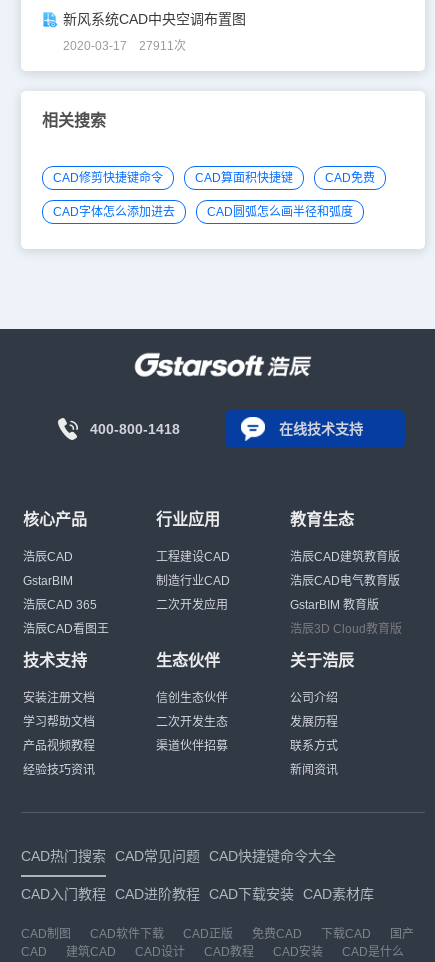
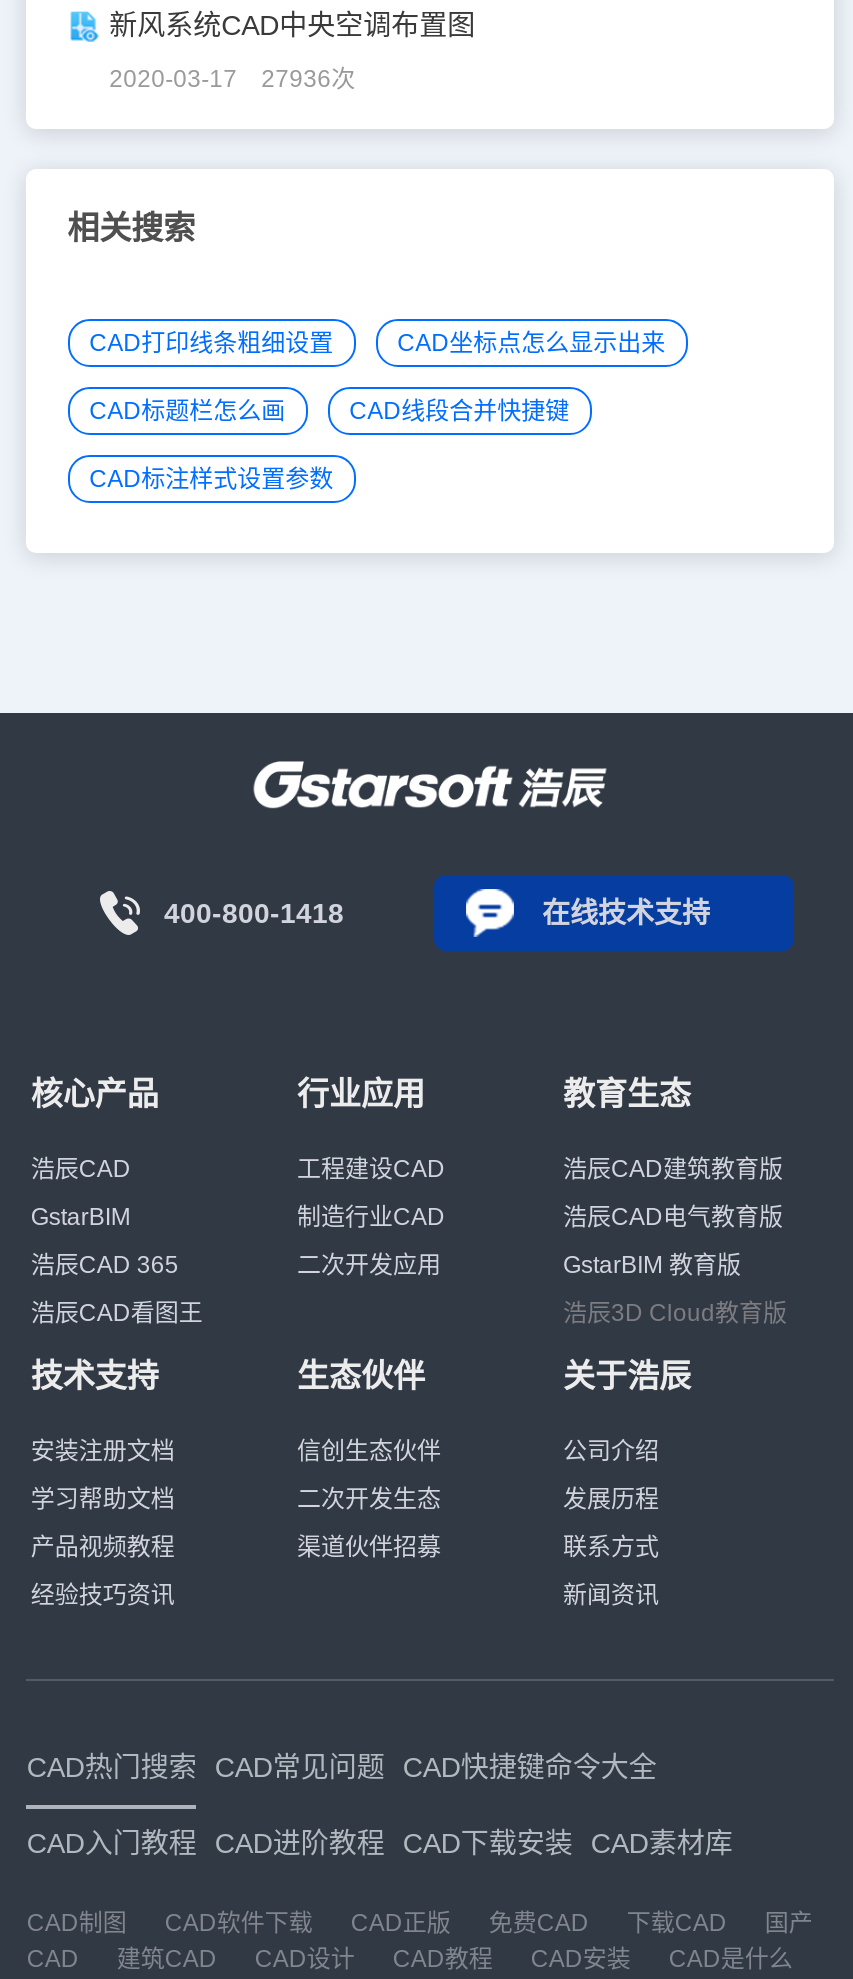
- 2020-03-17 27911次
+ 2020-03-17 27936次

- CAD修剪快捷键命令
- CAD算面积快捷键
- CAD免费
- CAD字体怎么添加进去
- CAD圆弧怎么画半径和弧度
+ CAD打印线条粗细设置
+ CAD坐标点怎么显示出来
+ CAD标题栏怎么画
+ CAD线段合并快捷键
+ CAD标注样式设置参数
